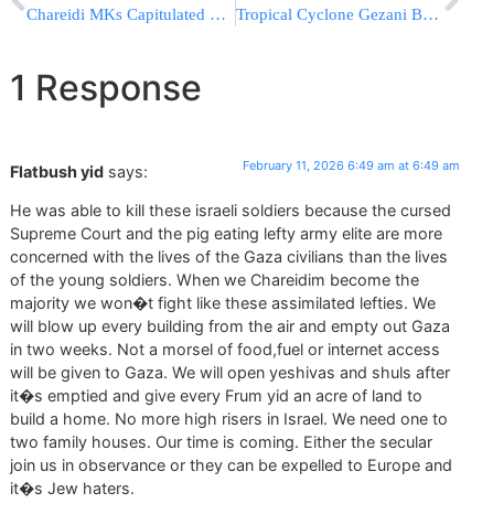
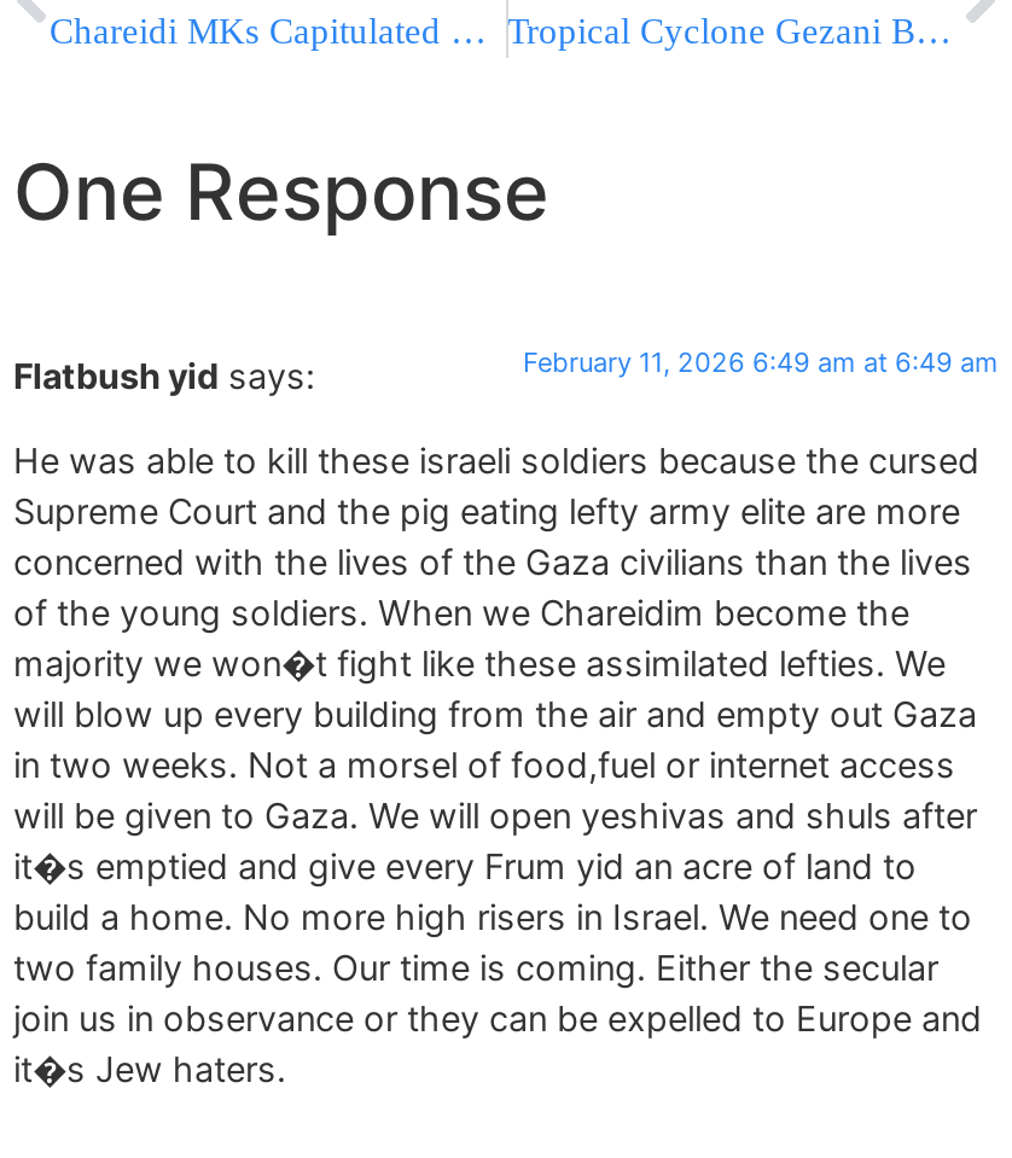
- 1 Response
+ One Response
